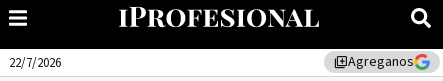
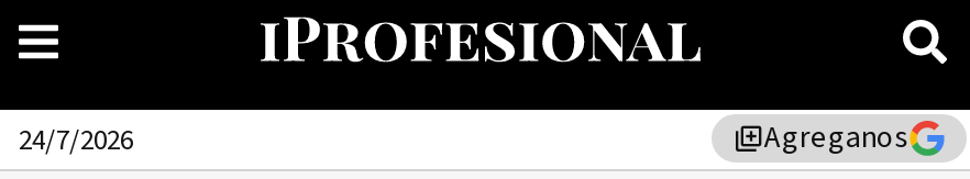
- 22/7/2026
+ 24/7/2026
